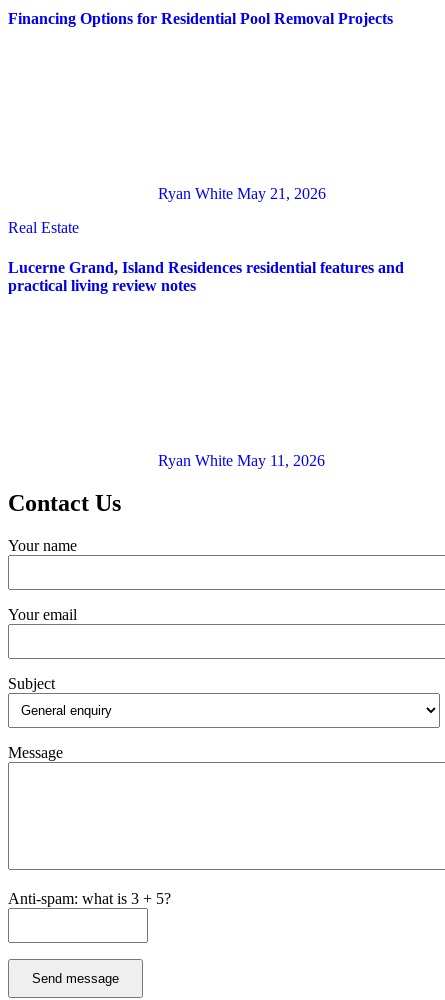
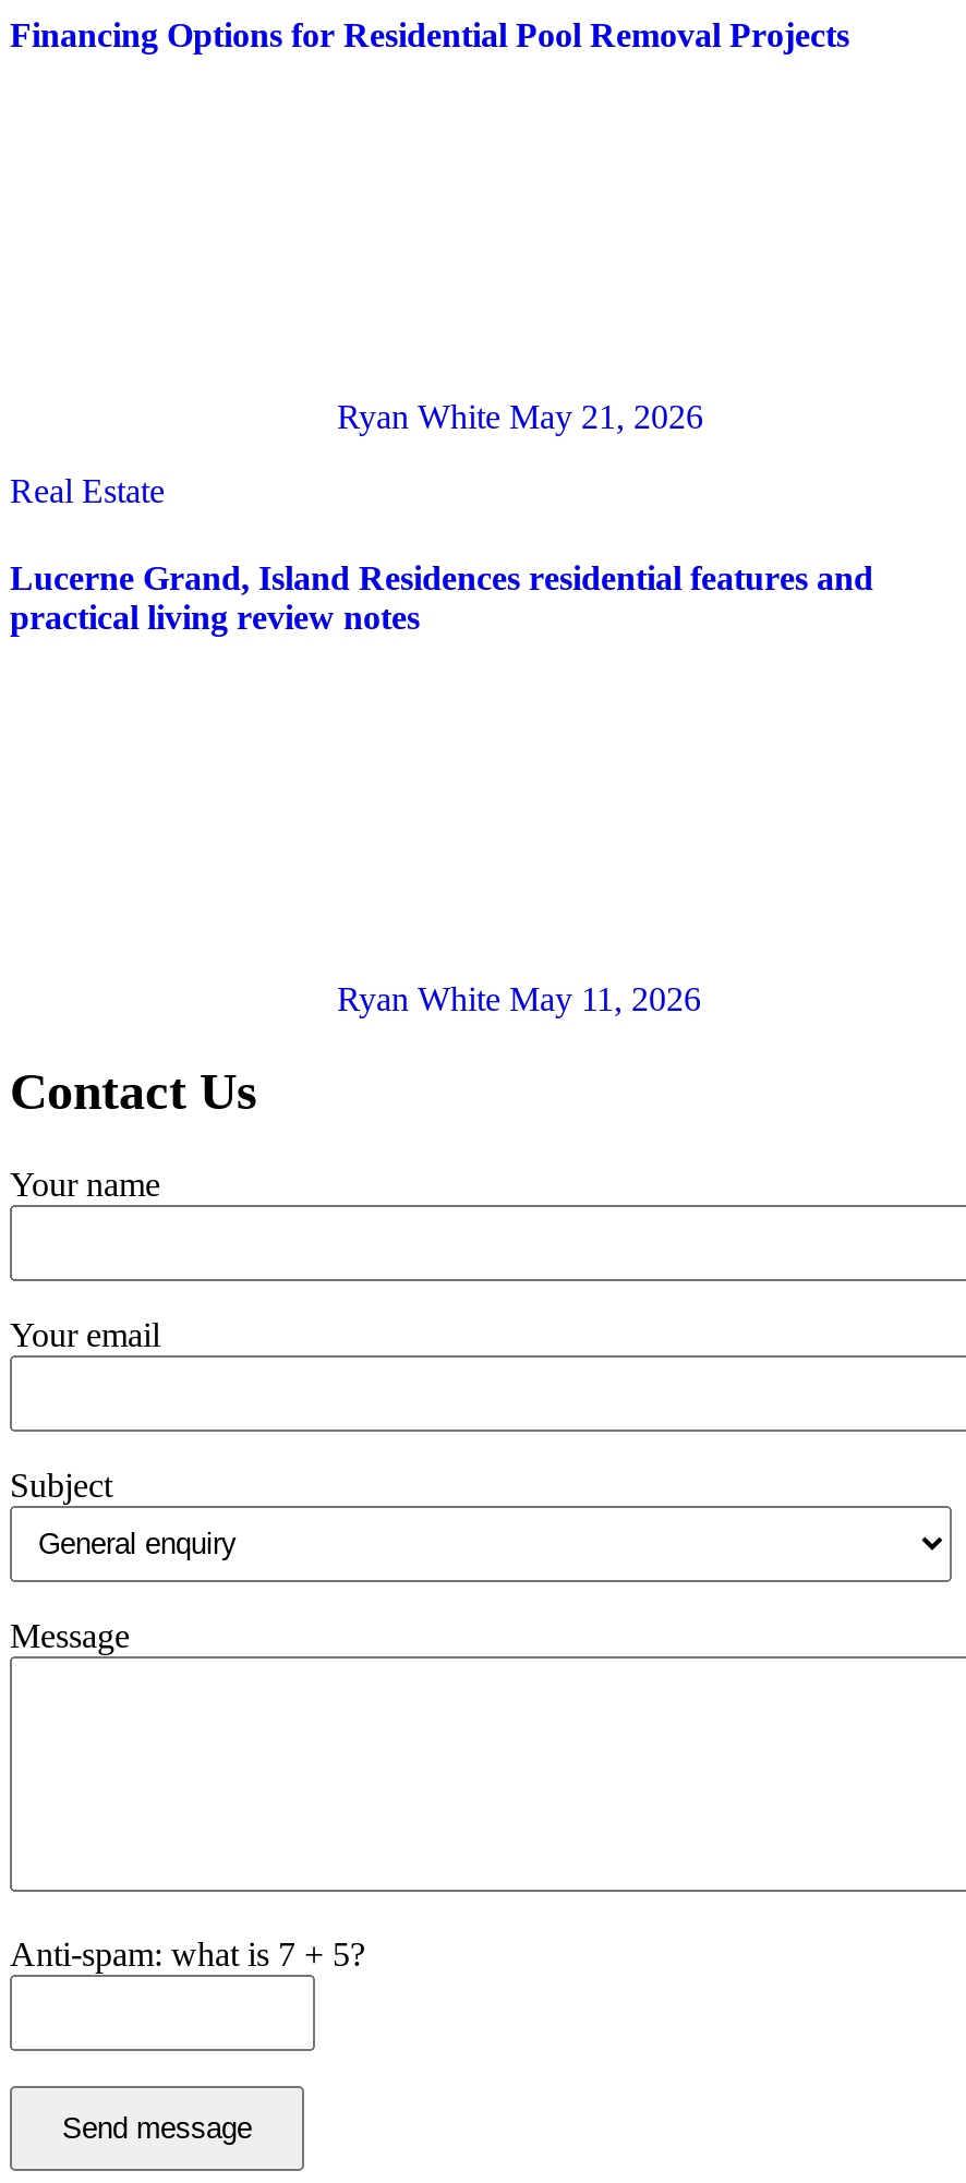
- Anti-spam: what is 3 + 5?
+ Anti-spam: what is 7 + 5?
